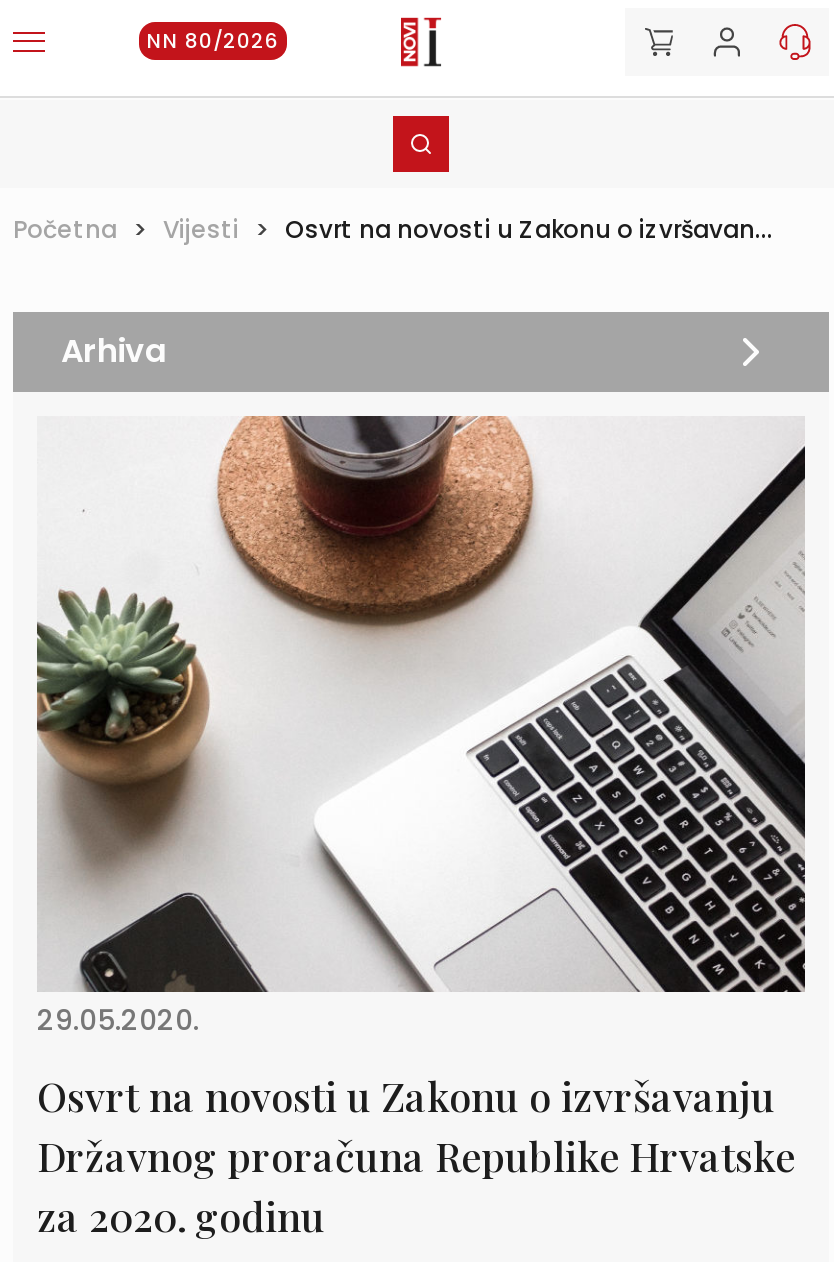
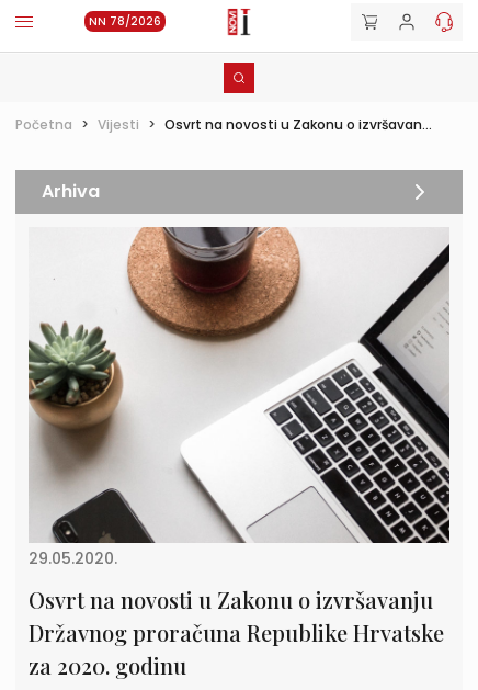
- NN 80/2026
+ NN 78/2026
